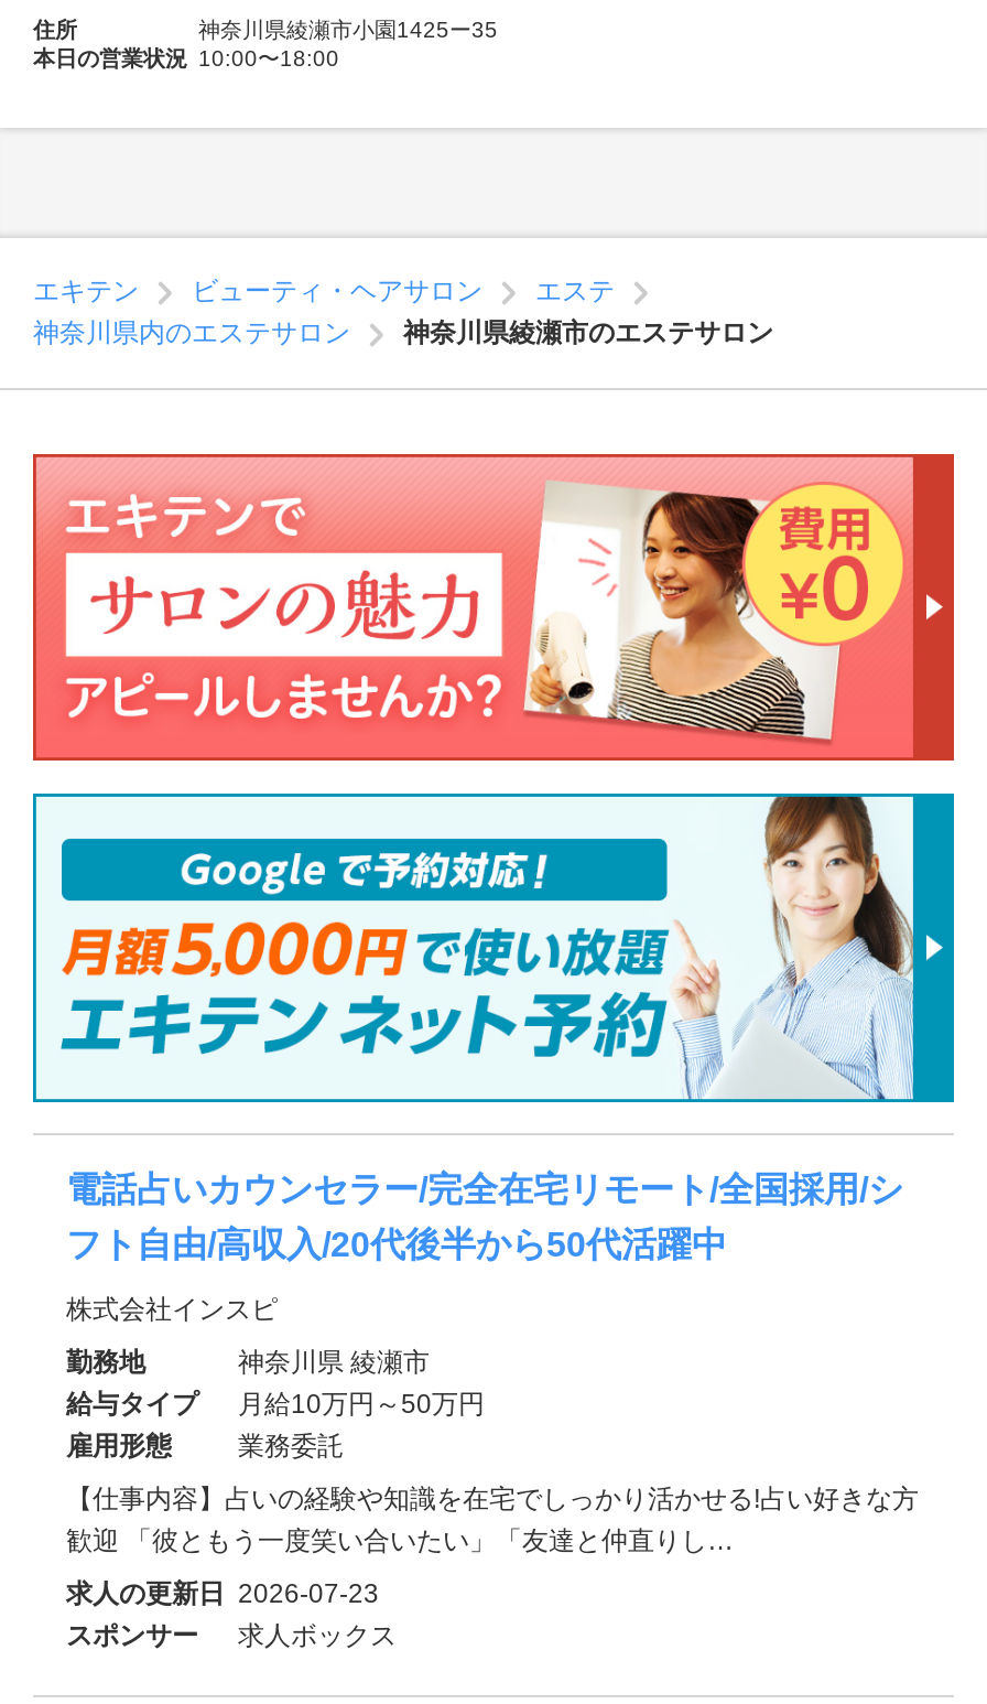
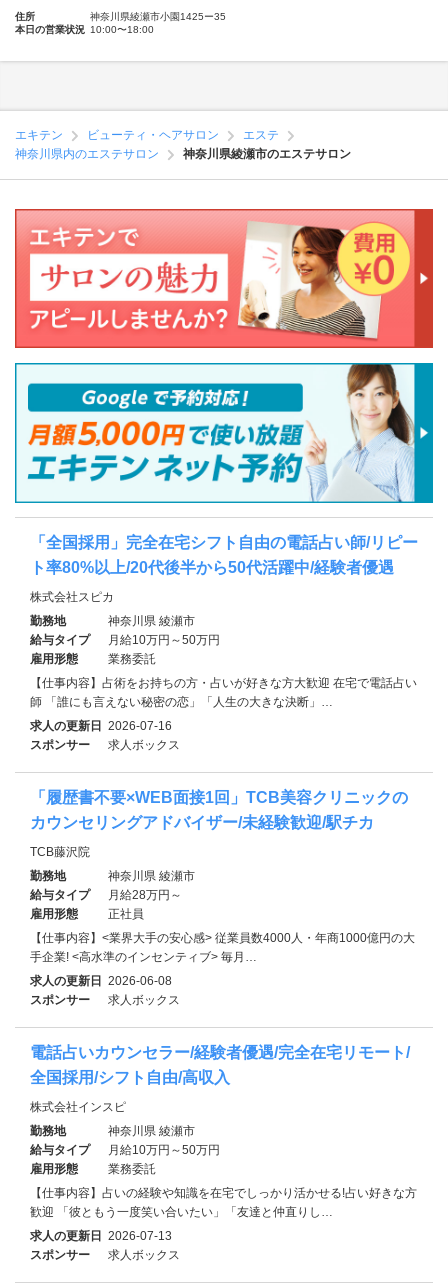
- 電話占いカウンセラー/完全在宅リモート/全国採用/シ
- フト自由/高収入/20代後半から50代活躍中
+ 「全国採用」完全在宅シフト自由の電話占い師/リピー
+ ト率80%以上/20代後半から50代活躍中/経験者優遇
+ 株式会社スピカ
+ 勤務地
+ 神奈川県 綾瀬市
+ 給与タイプ
+ 月給10万円～50万円
+ 雇用形態
+ 業務委託
+ 【仕事内容】占術をお持ちの方・占いが好きな方大歓迎 在宅で電話占い
+ 師 「誰にも言えない秘密の恋」「人生の大きな決断」…
+ 求人の更新日 2026-07-16
+ スポンサー
+ 求人ボックス
+ 「履歴書不要×WEB面接1回」TCB美容クリニックの
+ カウンセリングアドバイザー/未経験歓迎/駅チカ
+ TCB藤沢院
+ 勤務地
+ 神奈川県 綾瀬市
+ 給与タイプ
+ 月給28万円～
+ 雇用形態
+ 正社員
+ 【仕事内容】<業界大手の安心感> 従業員数4000人・年商1000億円の大
+ 手企業! <⾼⽔準のインセンティブ> 毎月…
+ 求人の更新日 2026-06-08
+ スポンサー
+ 求人ボックス
+ 電話占いカウンセラー/経験者優遇/完全在宅リモート/
+ 全国採用/シフト自由/高収入

- 求人の更新日 2026-07-23
+ 求人の更新日 2026-07-13
